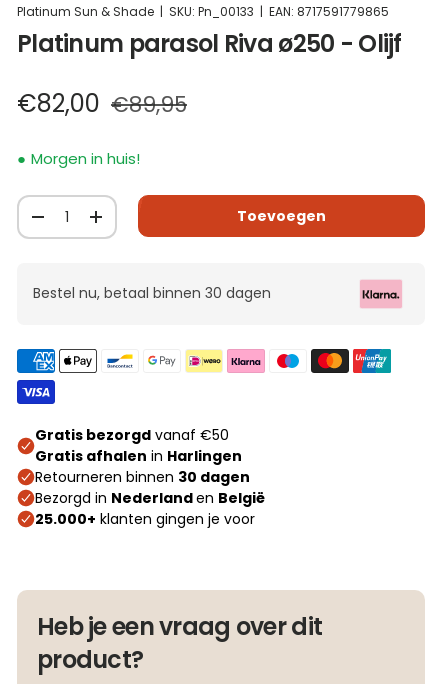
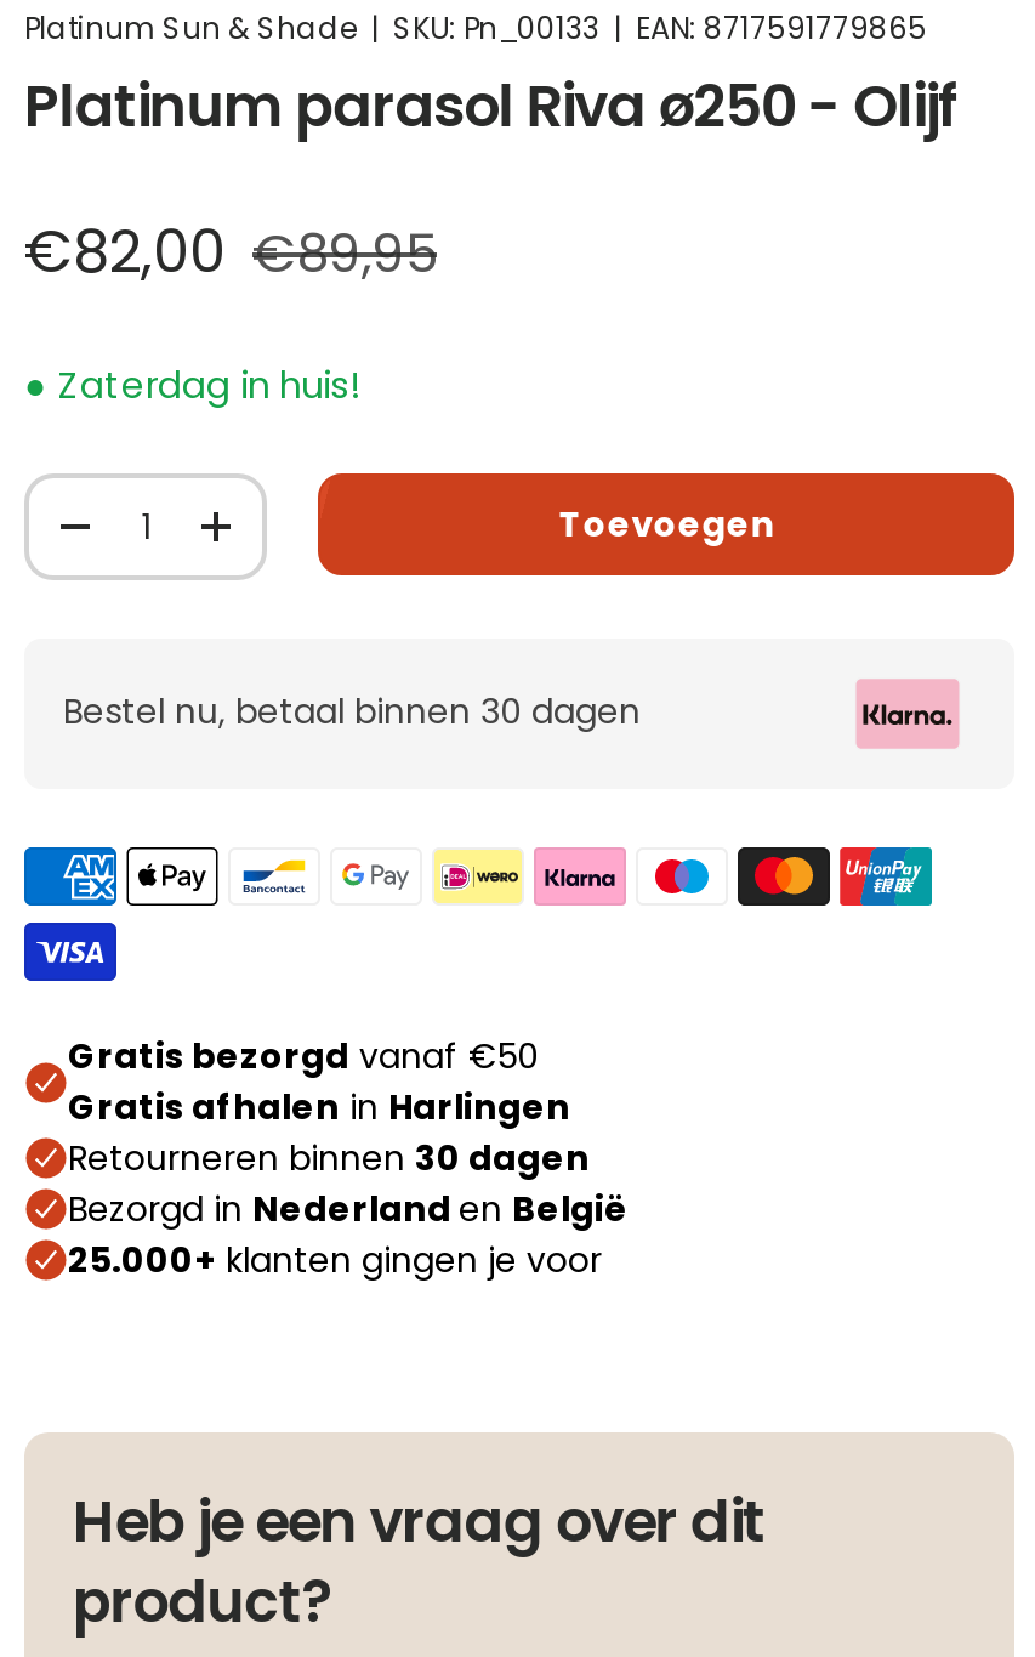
- Morgen in huis!
+ Zaterdag in huis!
